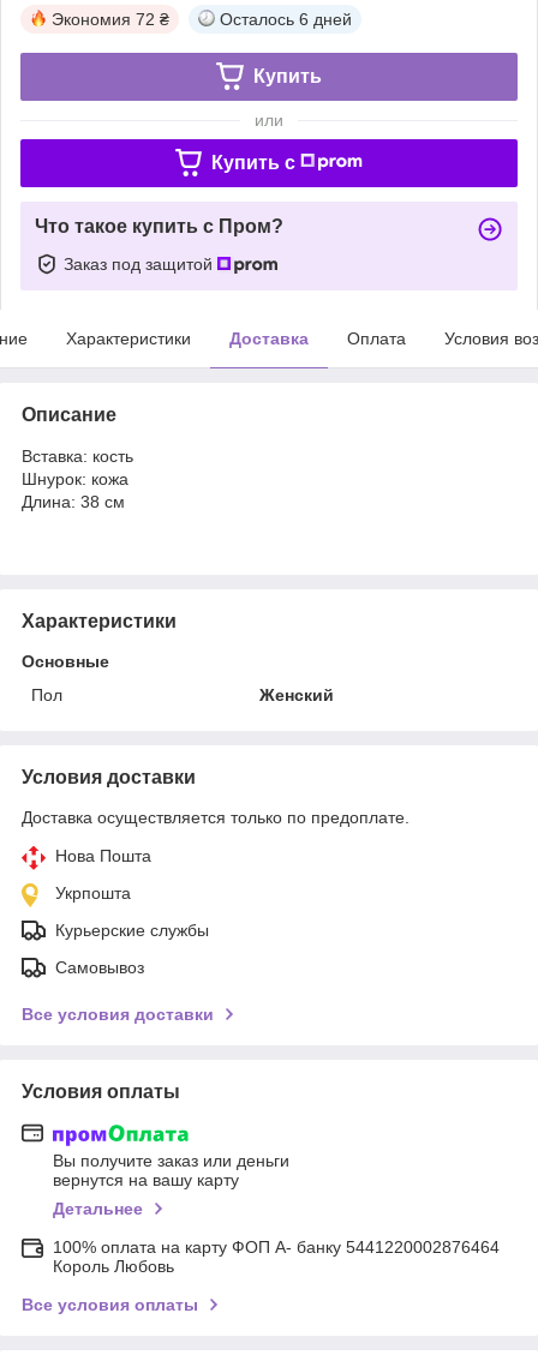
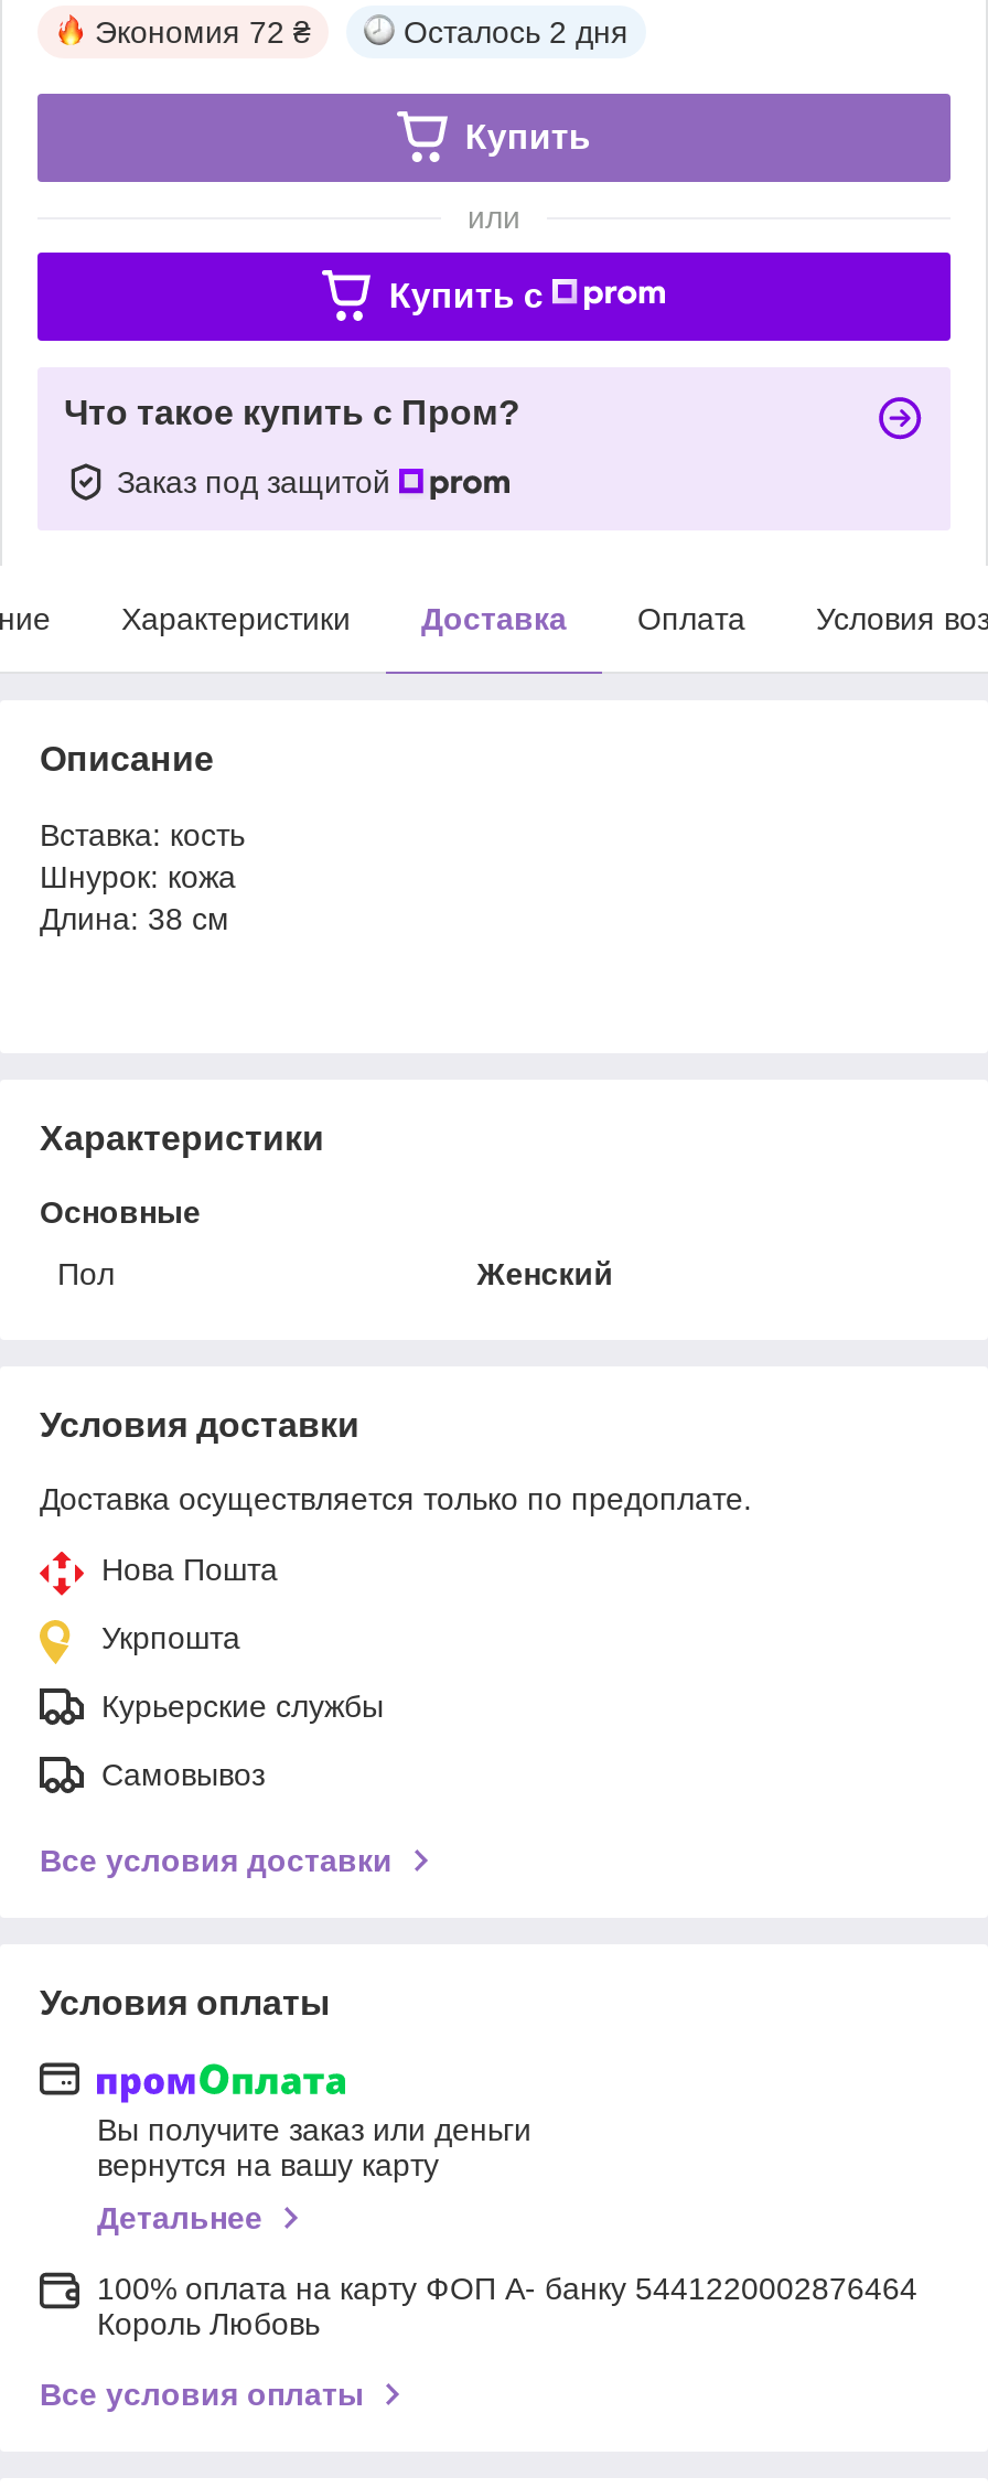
- Осталось 6 дней
+ Осталось 2 дня
